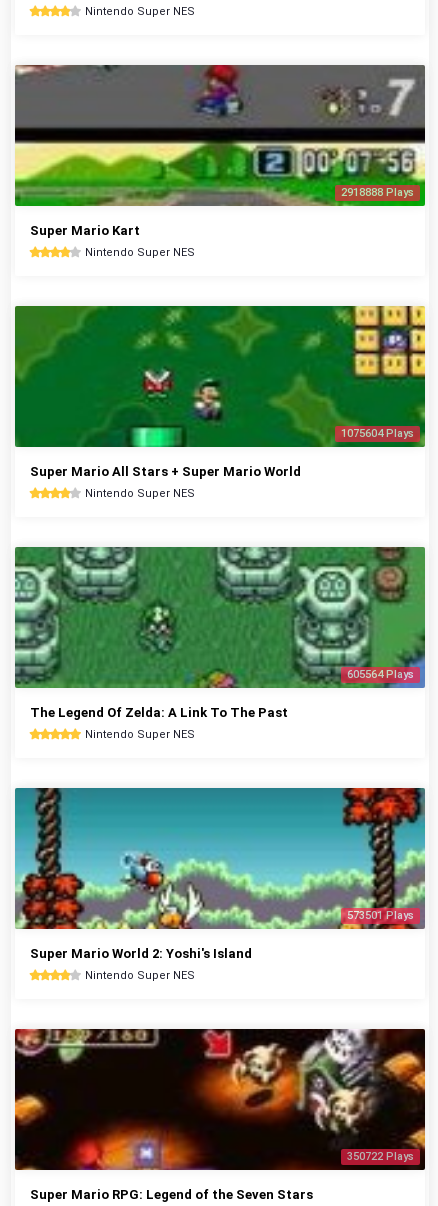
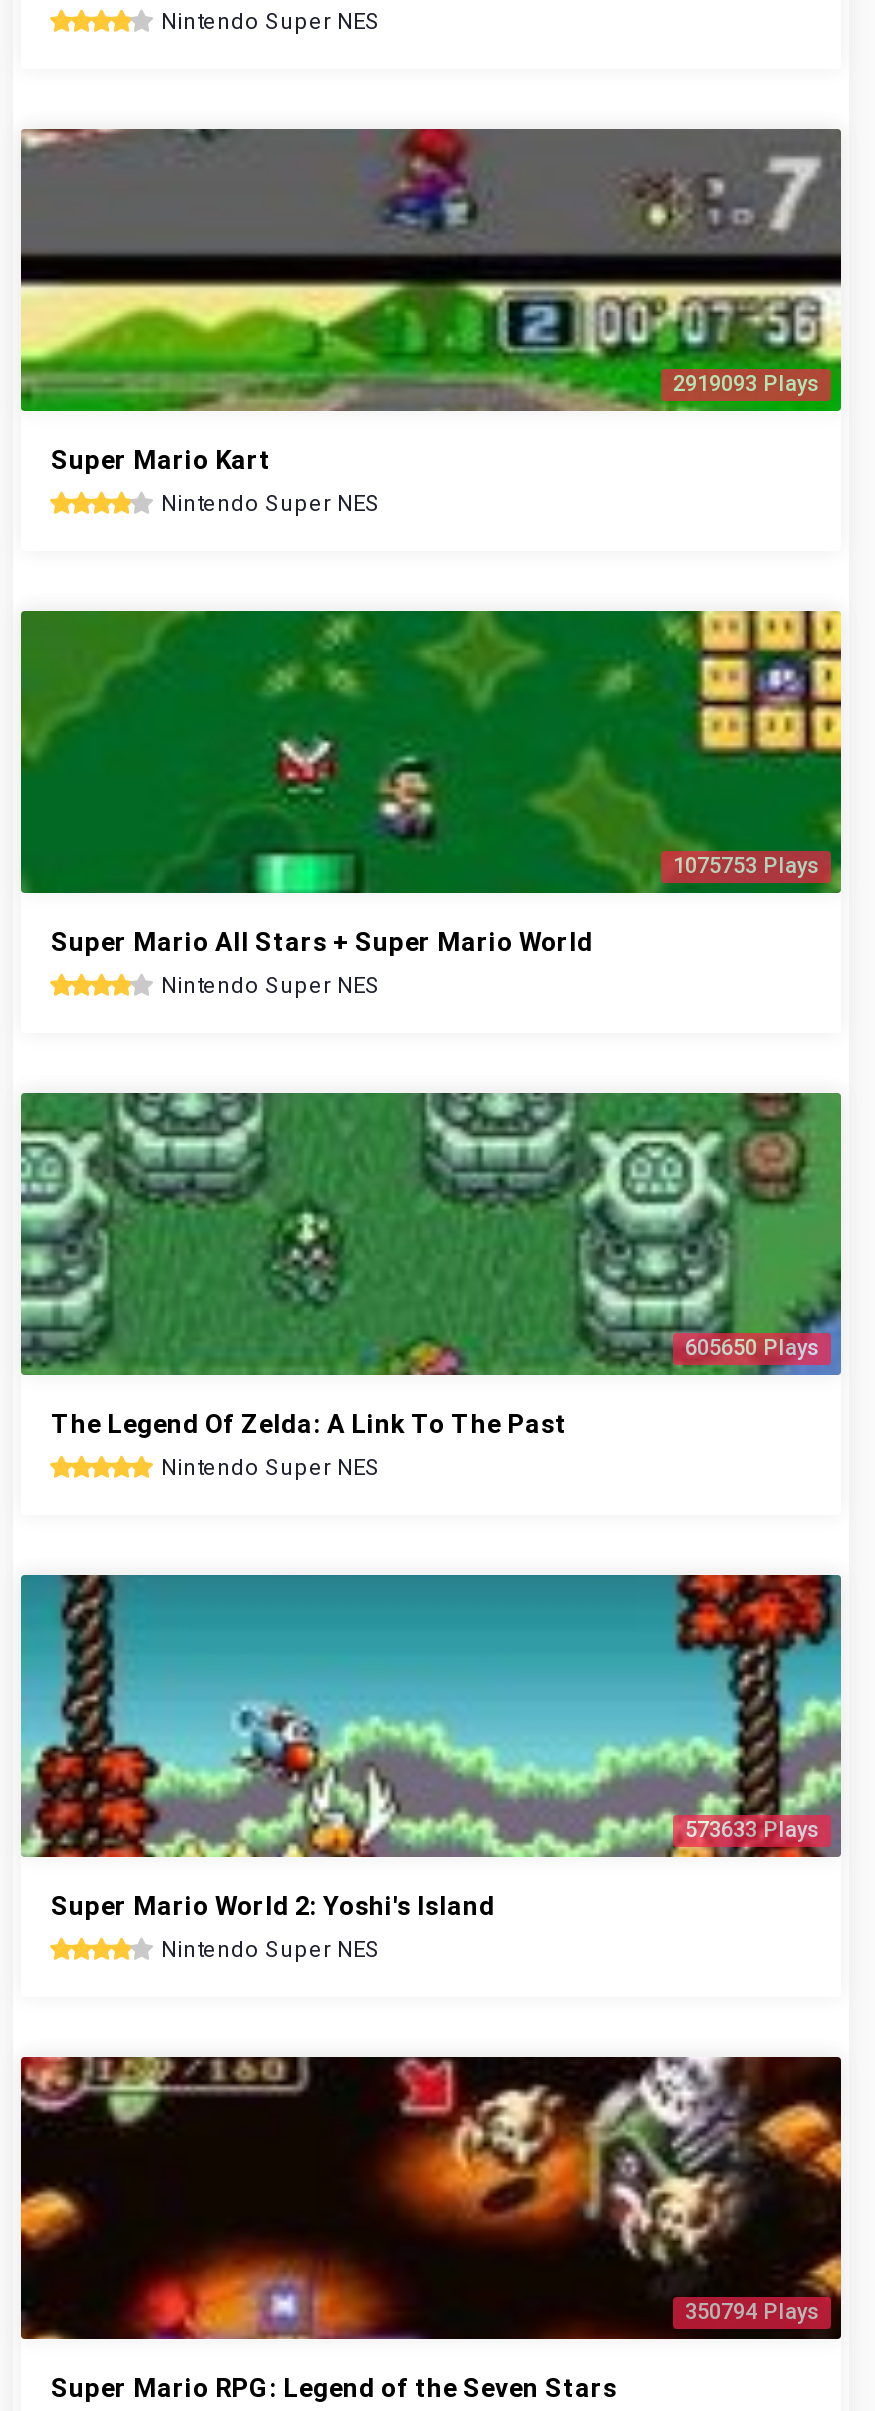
- 2918888 Plays
+ 2919093 Plays

- 1075604 Plays
+ 1075753 Plays

- 605564 Plays
+ 605650 Plays

- 573501 Plays
+ 573633 Plays

- 350722 Plays
+ 350794 Plays
